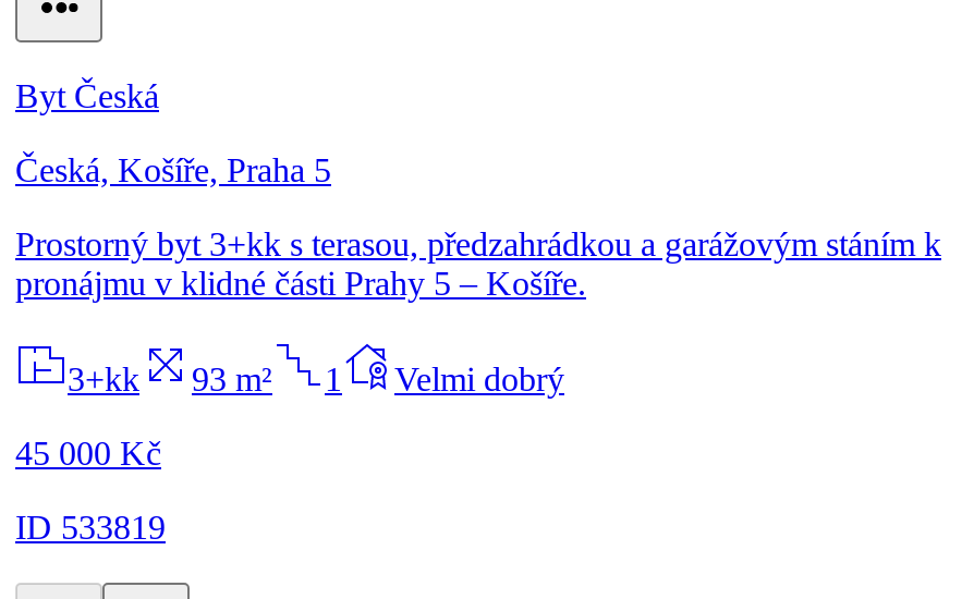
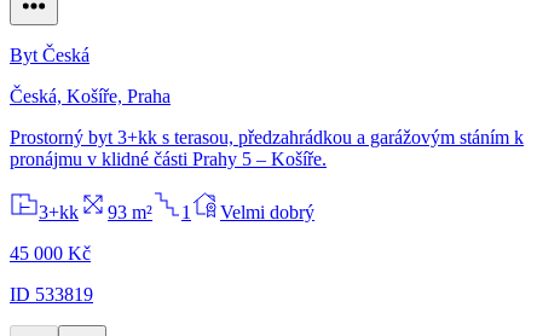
- Česká, Košíře, Praha 5
+ Česká, Košíře, Praha
